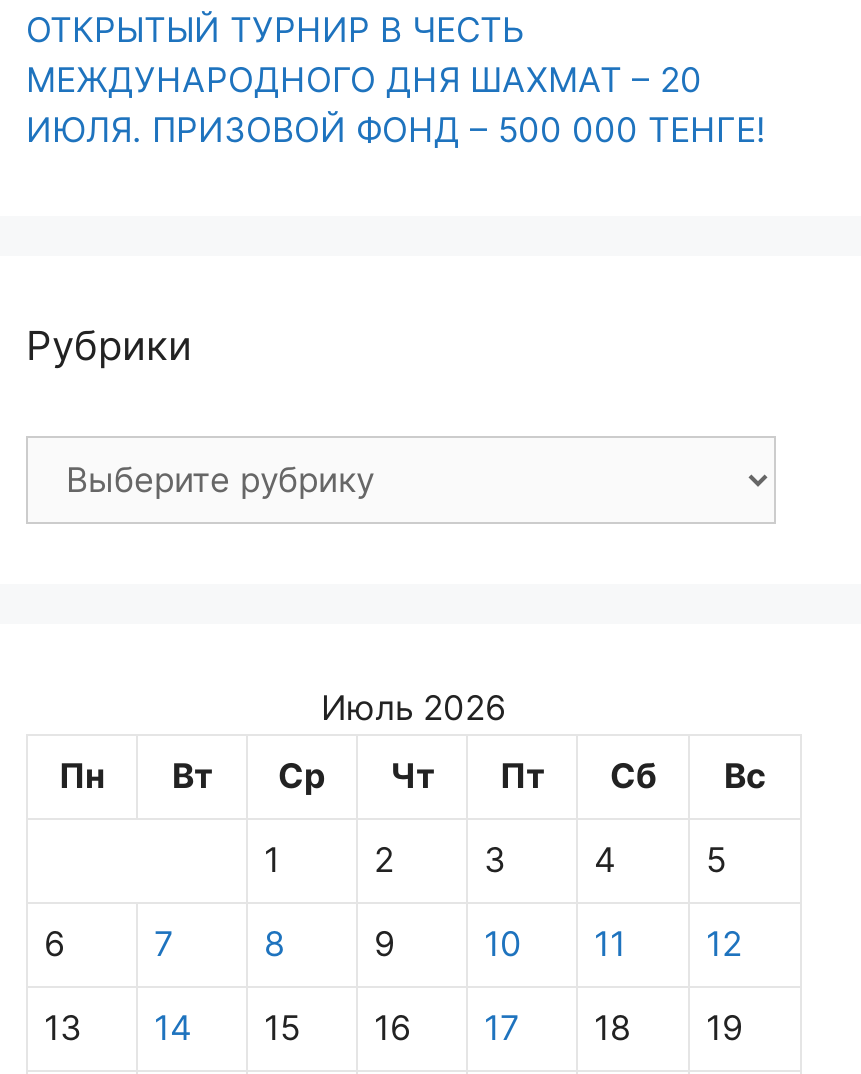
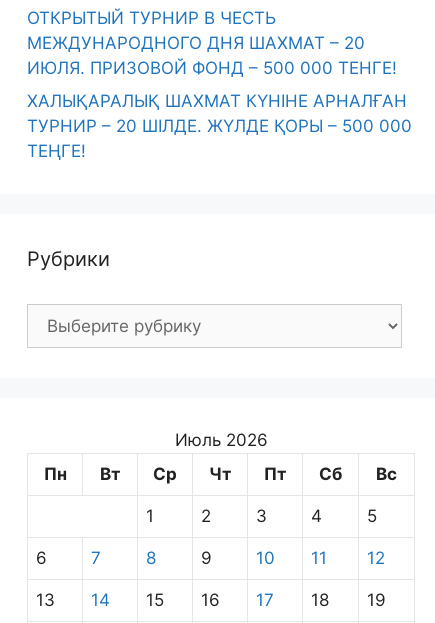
+ ХАЛЫҚАРАЛЫҚ ШАХМАТ КҮНІНЕ АРНАЛҒАН
+ ТУРНИР – 20 ШІЛДЕ. ЖҮЛДЕ ҚОРЫ – 500 000
+ ТЕҢГЕ!
